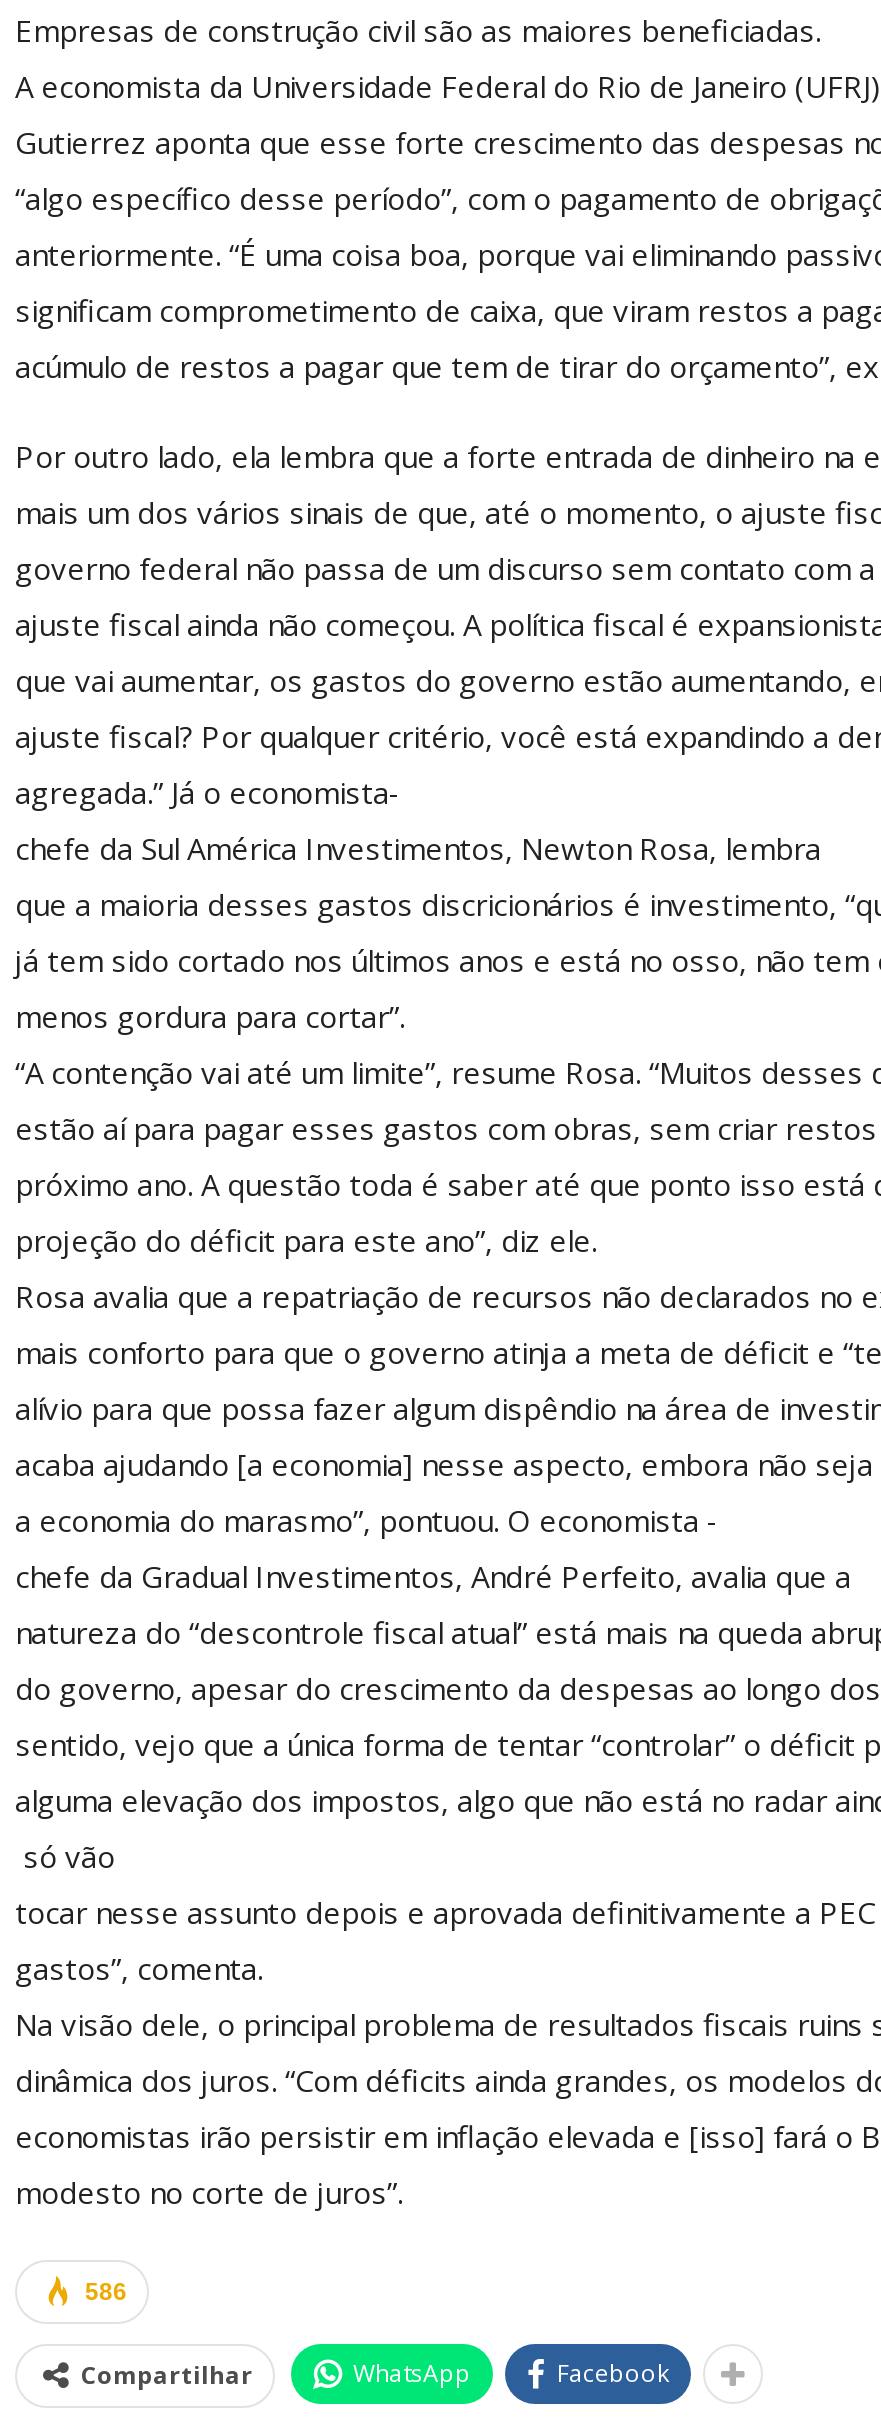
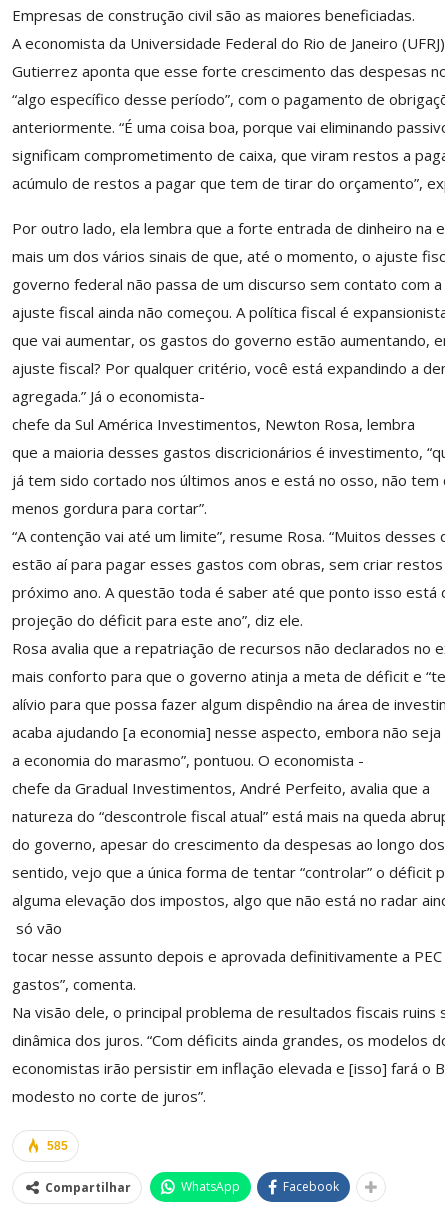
- 586
+ 585
